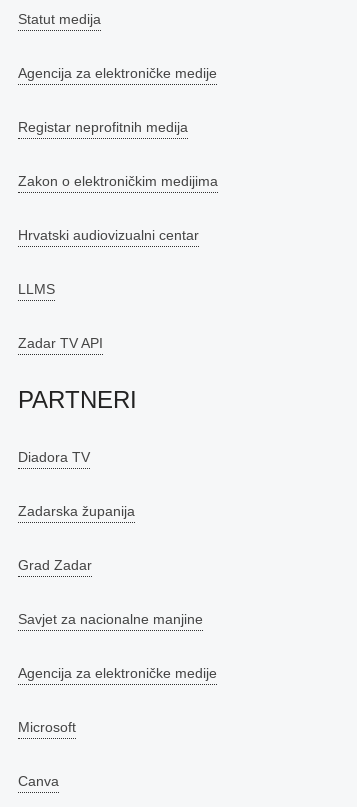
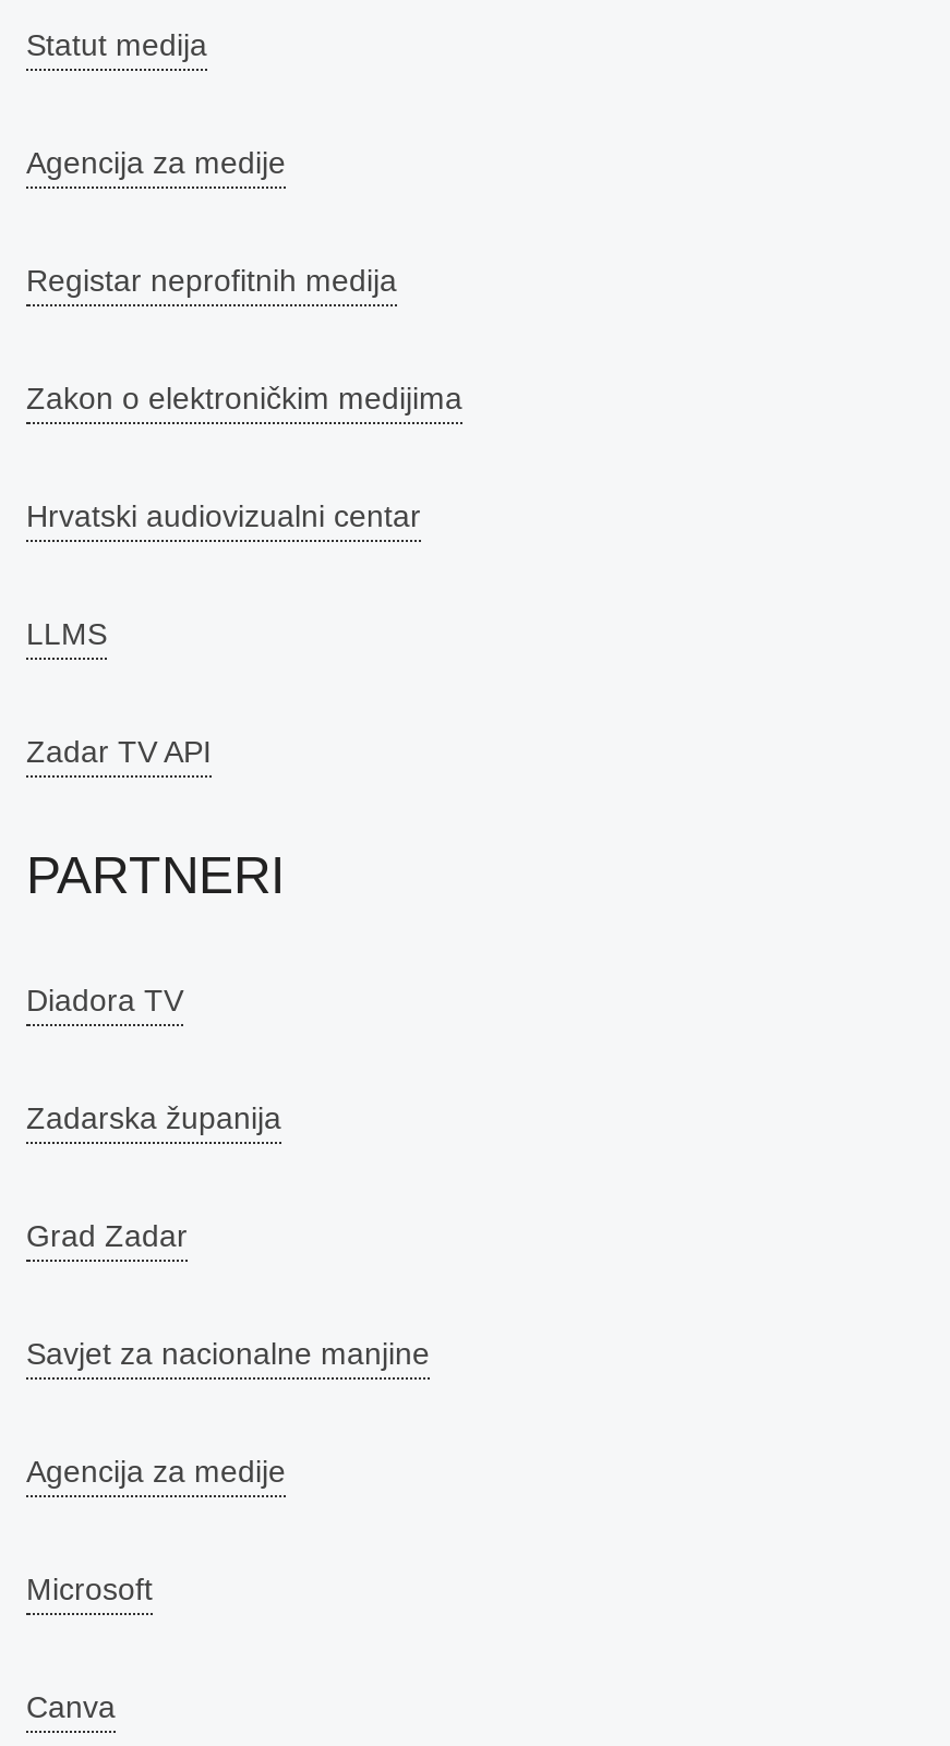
- Agencija za elektroničke medije
+ Agencija za medije

- Agencija za elektroničke medije
+ Agencija za medije
